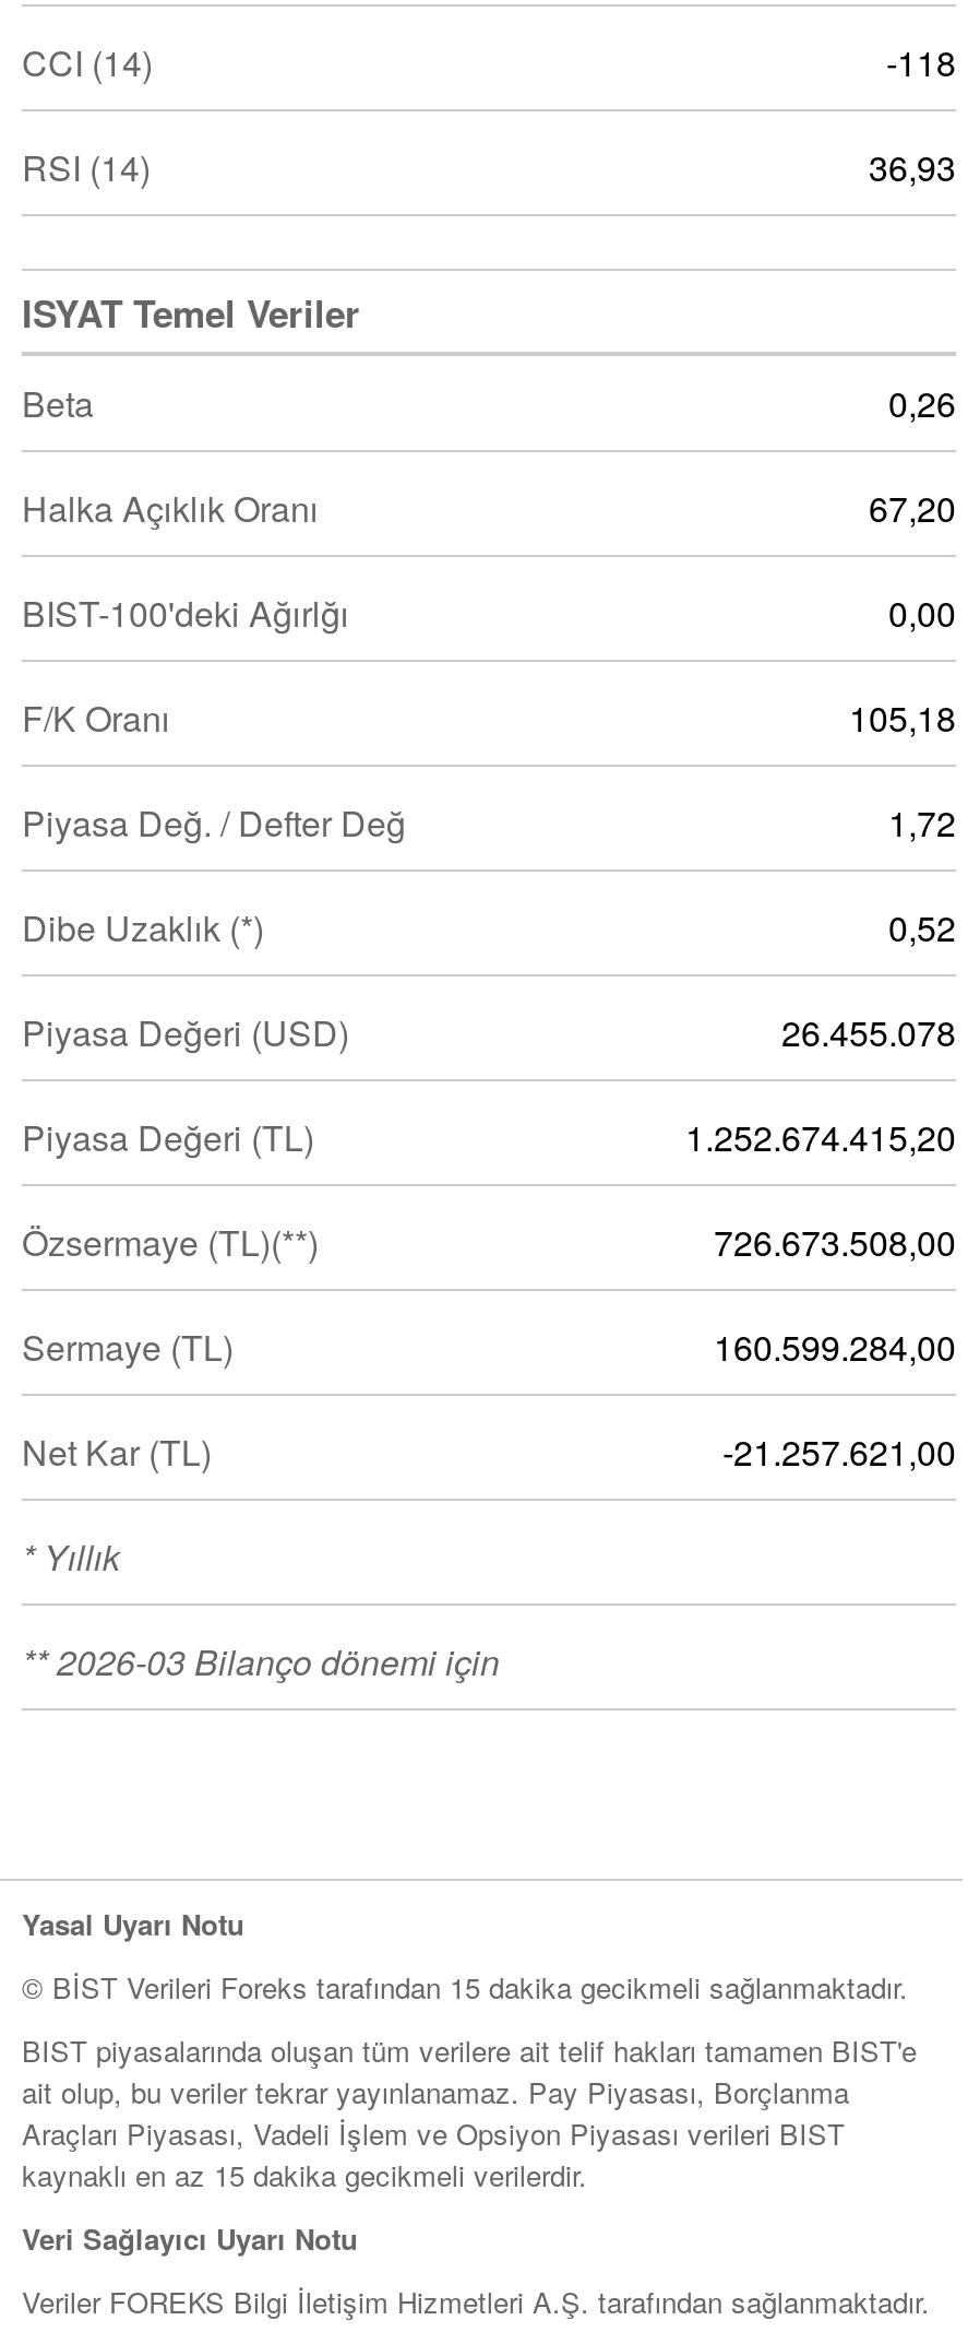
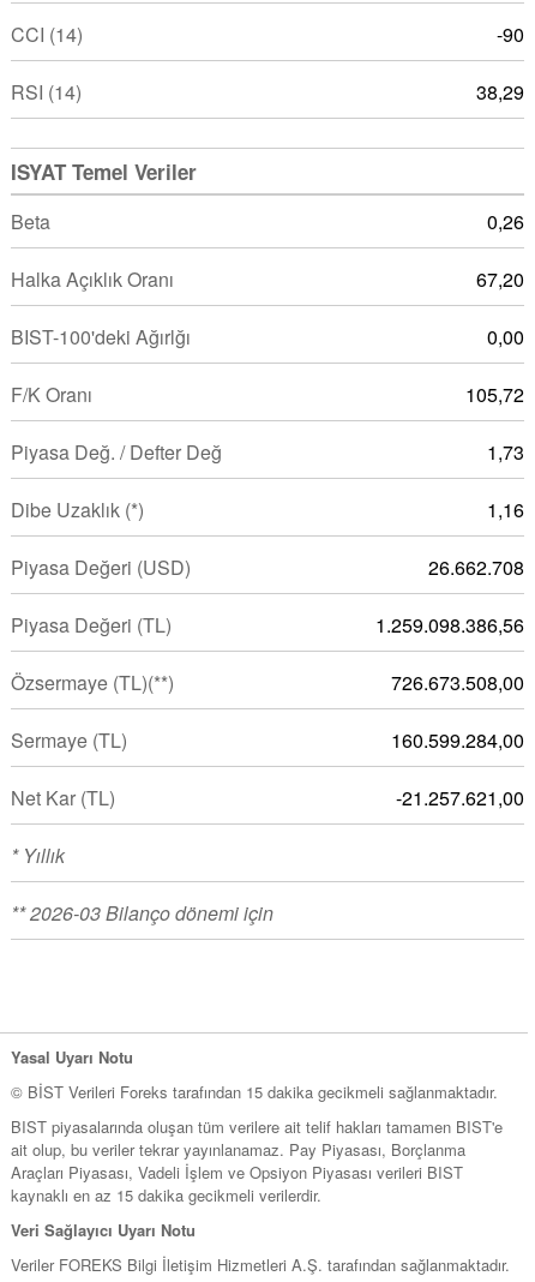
- -118
+ -90

- 36,93
+ 38,29

- 105,18
+ 105,72

- 1,72
+ 1,73

- 0,52
+ 1,16

- 26.455.078
+ 26.662.708

- 1.252.674.415,20
+ 1.259.098.386,56
